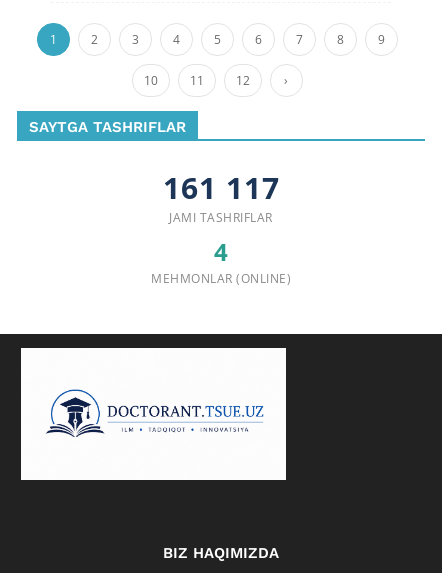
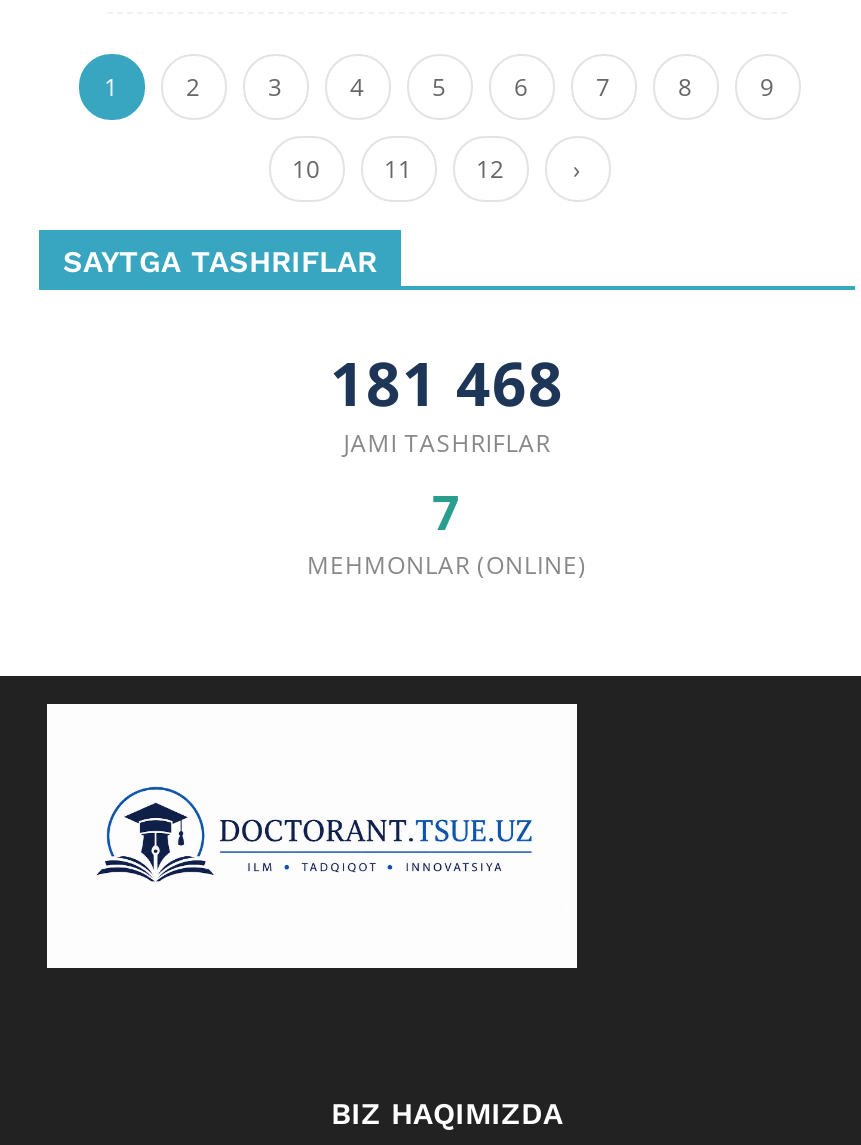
- 161 117
+ 181 468

- 4
+ 7
